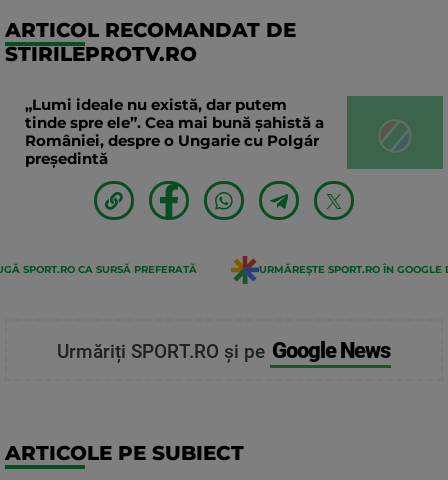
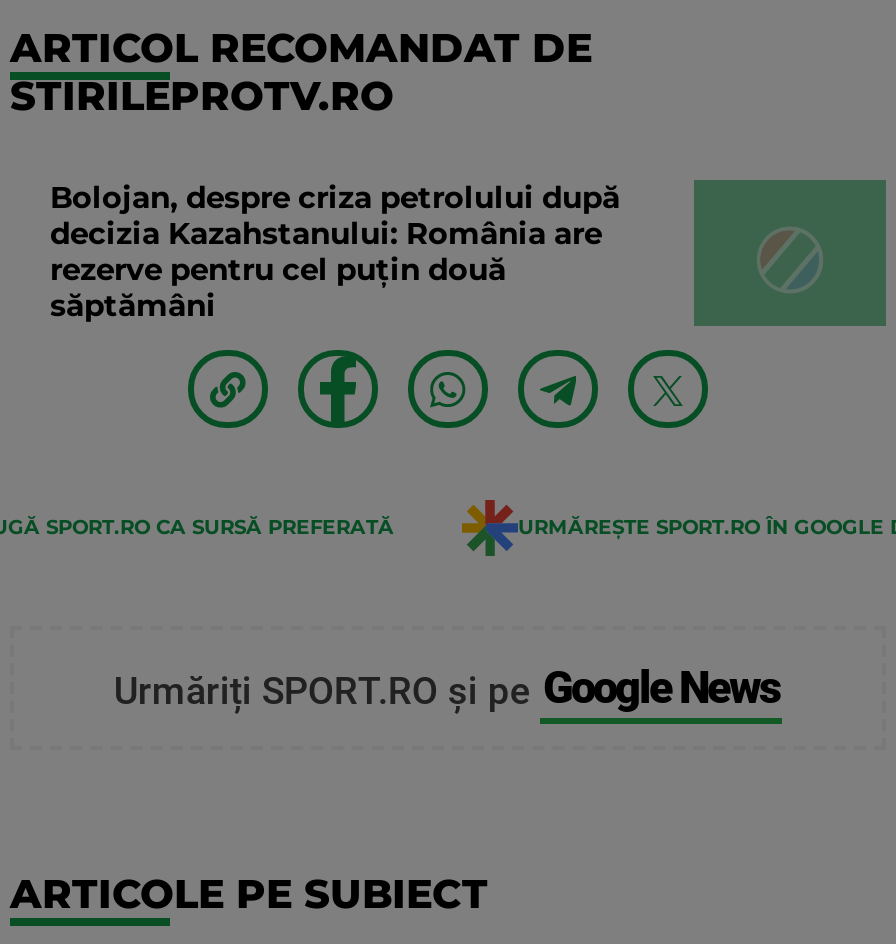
- „Lumi ideale nu există, dar putem
- tinde spre ele”. Cea mai bună șahistă a
- României, despre o Ungarie cu Polgár
- președintă
+ Bolojan, despre criza petrolului după
+ decizia Kazahstanului: România are
+ rezerve pentru cel puțin două
+ săptămâni
